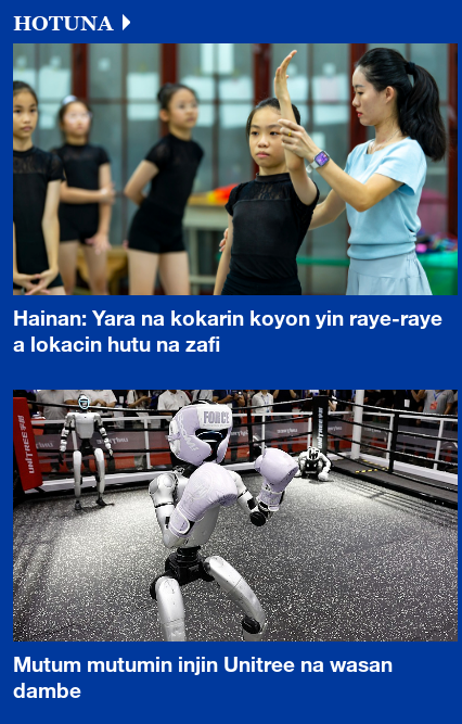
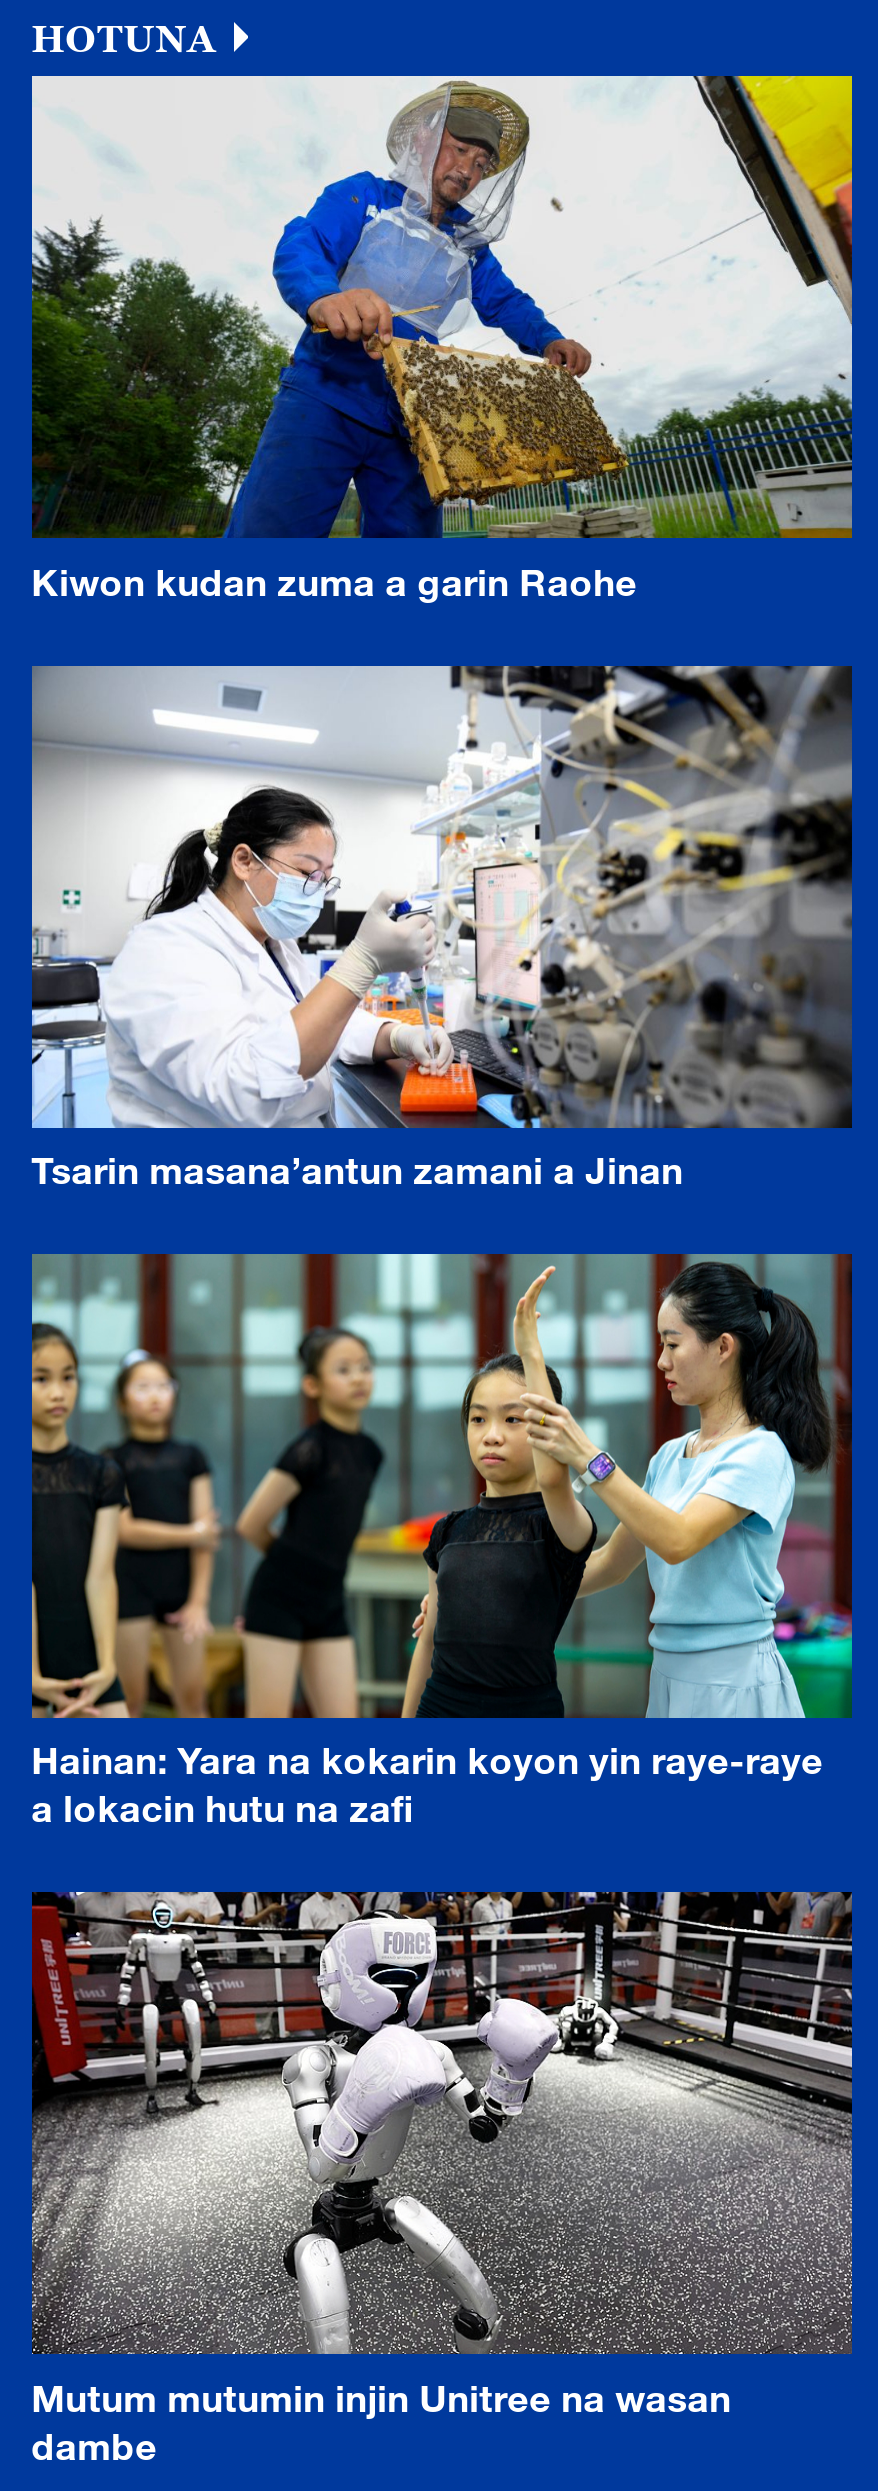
+ [image]
+ Kiwon kudan zuma a garin Raohe

+ [image]
+ Tsarin masana’antun zamani a Jinan
